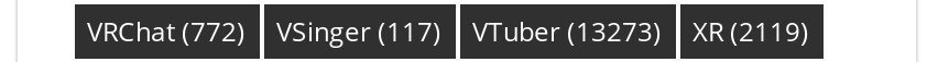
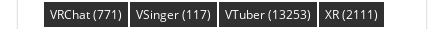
- VRChat (772)
+ VRChat (771)

- VTuber (13273)
+ VTuber (13253)

- XR (2119)
+ XR (2111)
